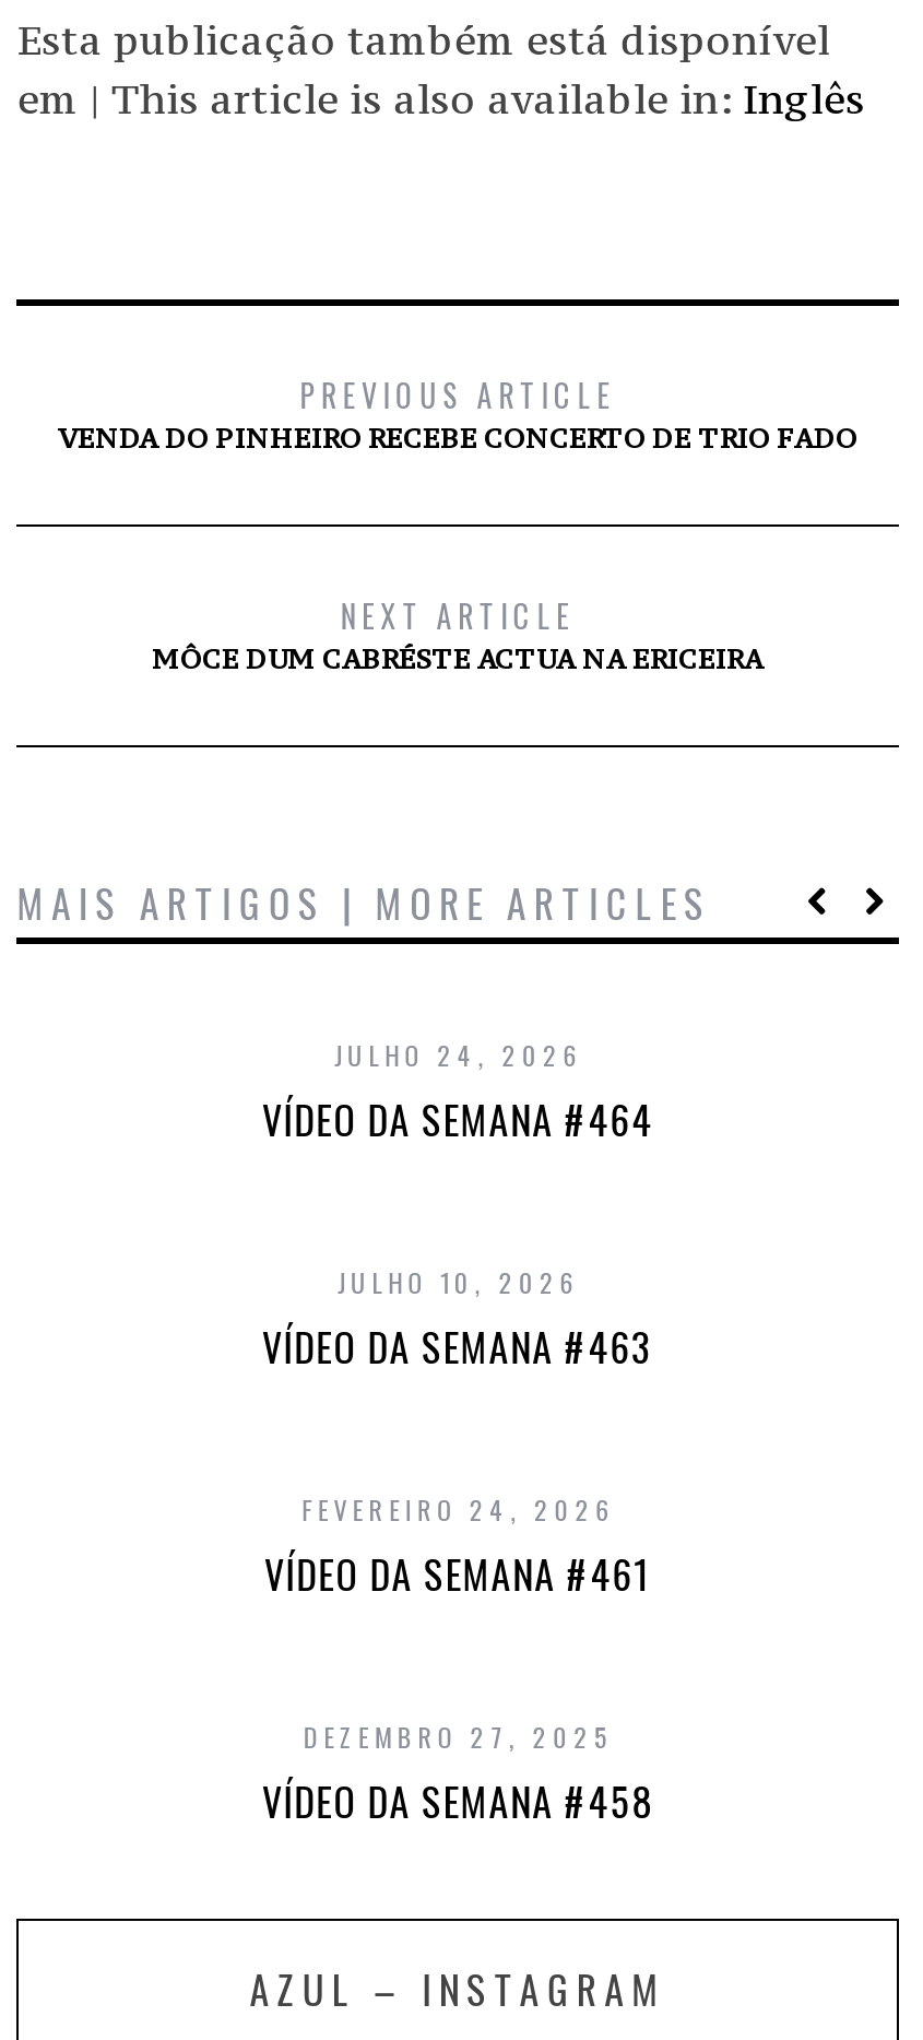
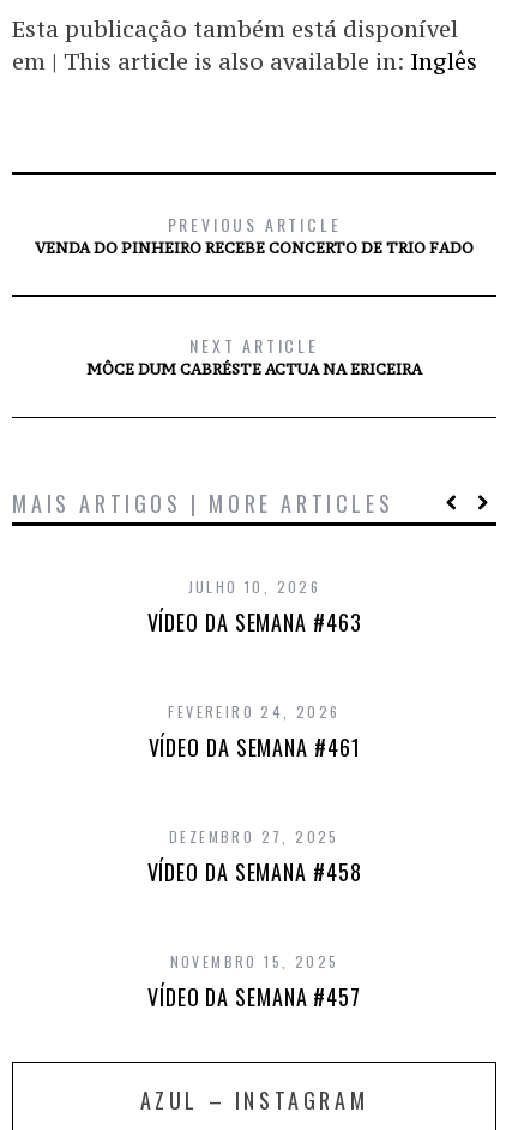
- JULHO 24, 2026
- VÍDEO DA SEMANA #464

moved up: JULHO 10, 2026 | VÍDEO DA SEMANA #463 | FEVEREIRO 24, 2026 | VÍDEO DA SEMANA #461 | DEZEMBRO 27, 2025 | VÍDEO DA SEMANA #458

+ NOVEMBRO 15, 2025
+ VÍDEO DA SEMANA #457
